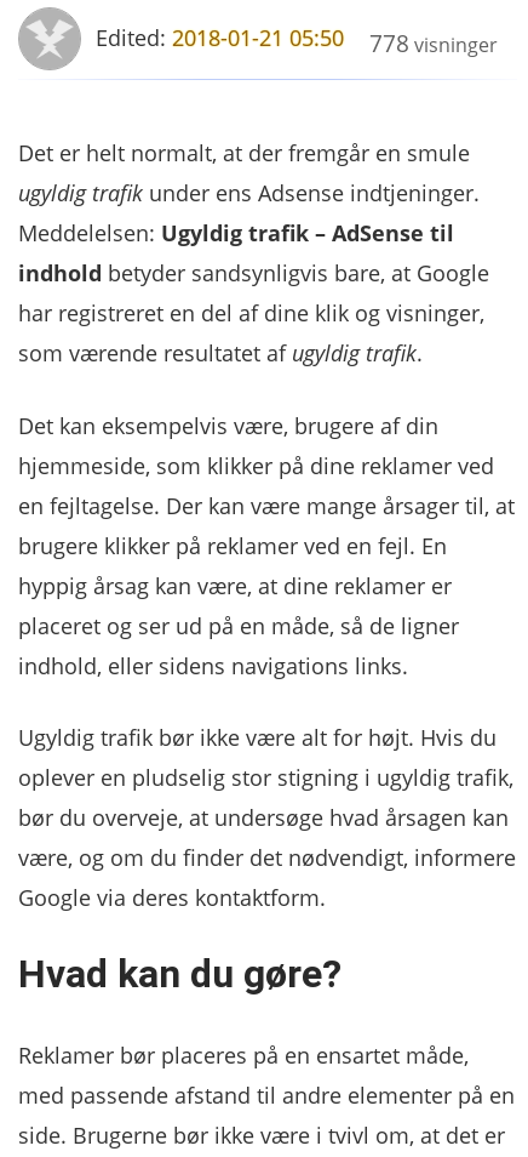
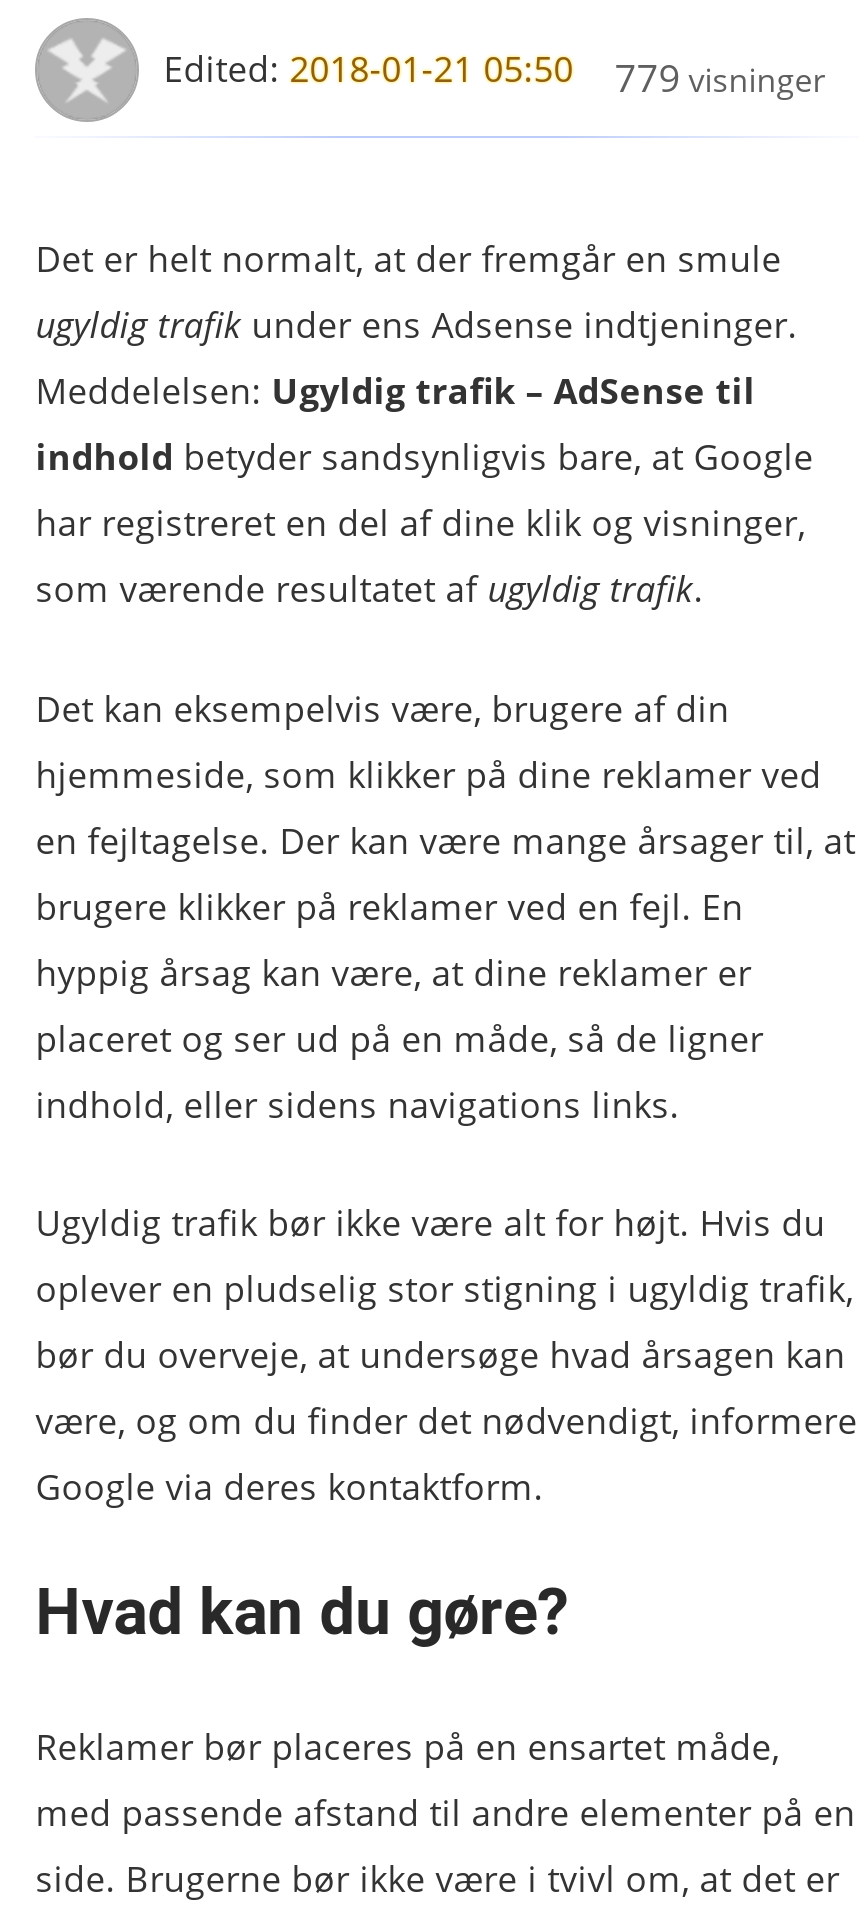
- Edited: 2018-01-21 05:50 778 visninger
+ Edited: 2018-01-21 05:50 779 visninger
